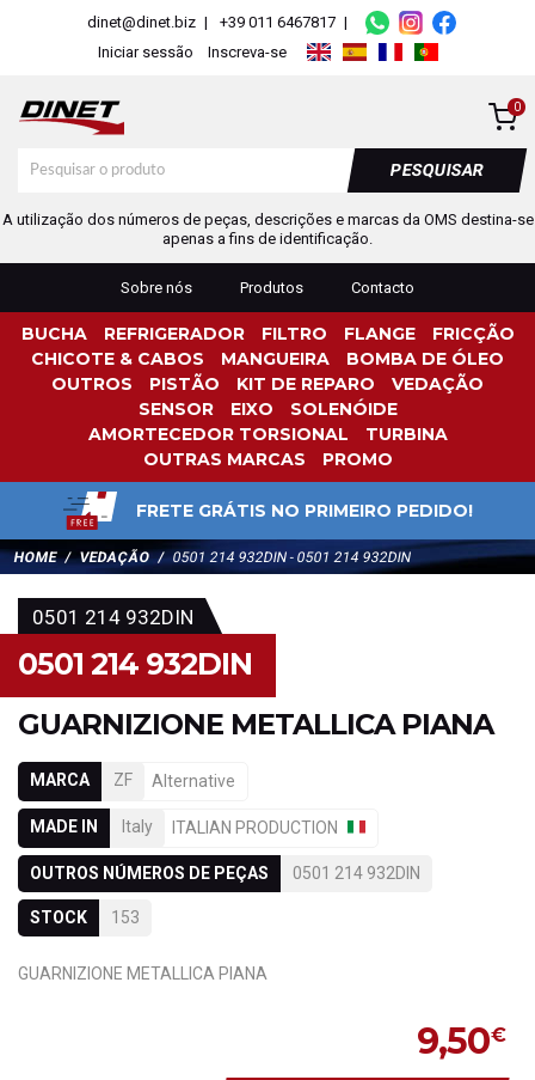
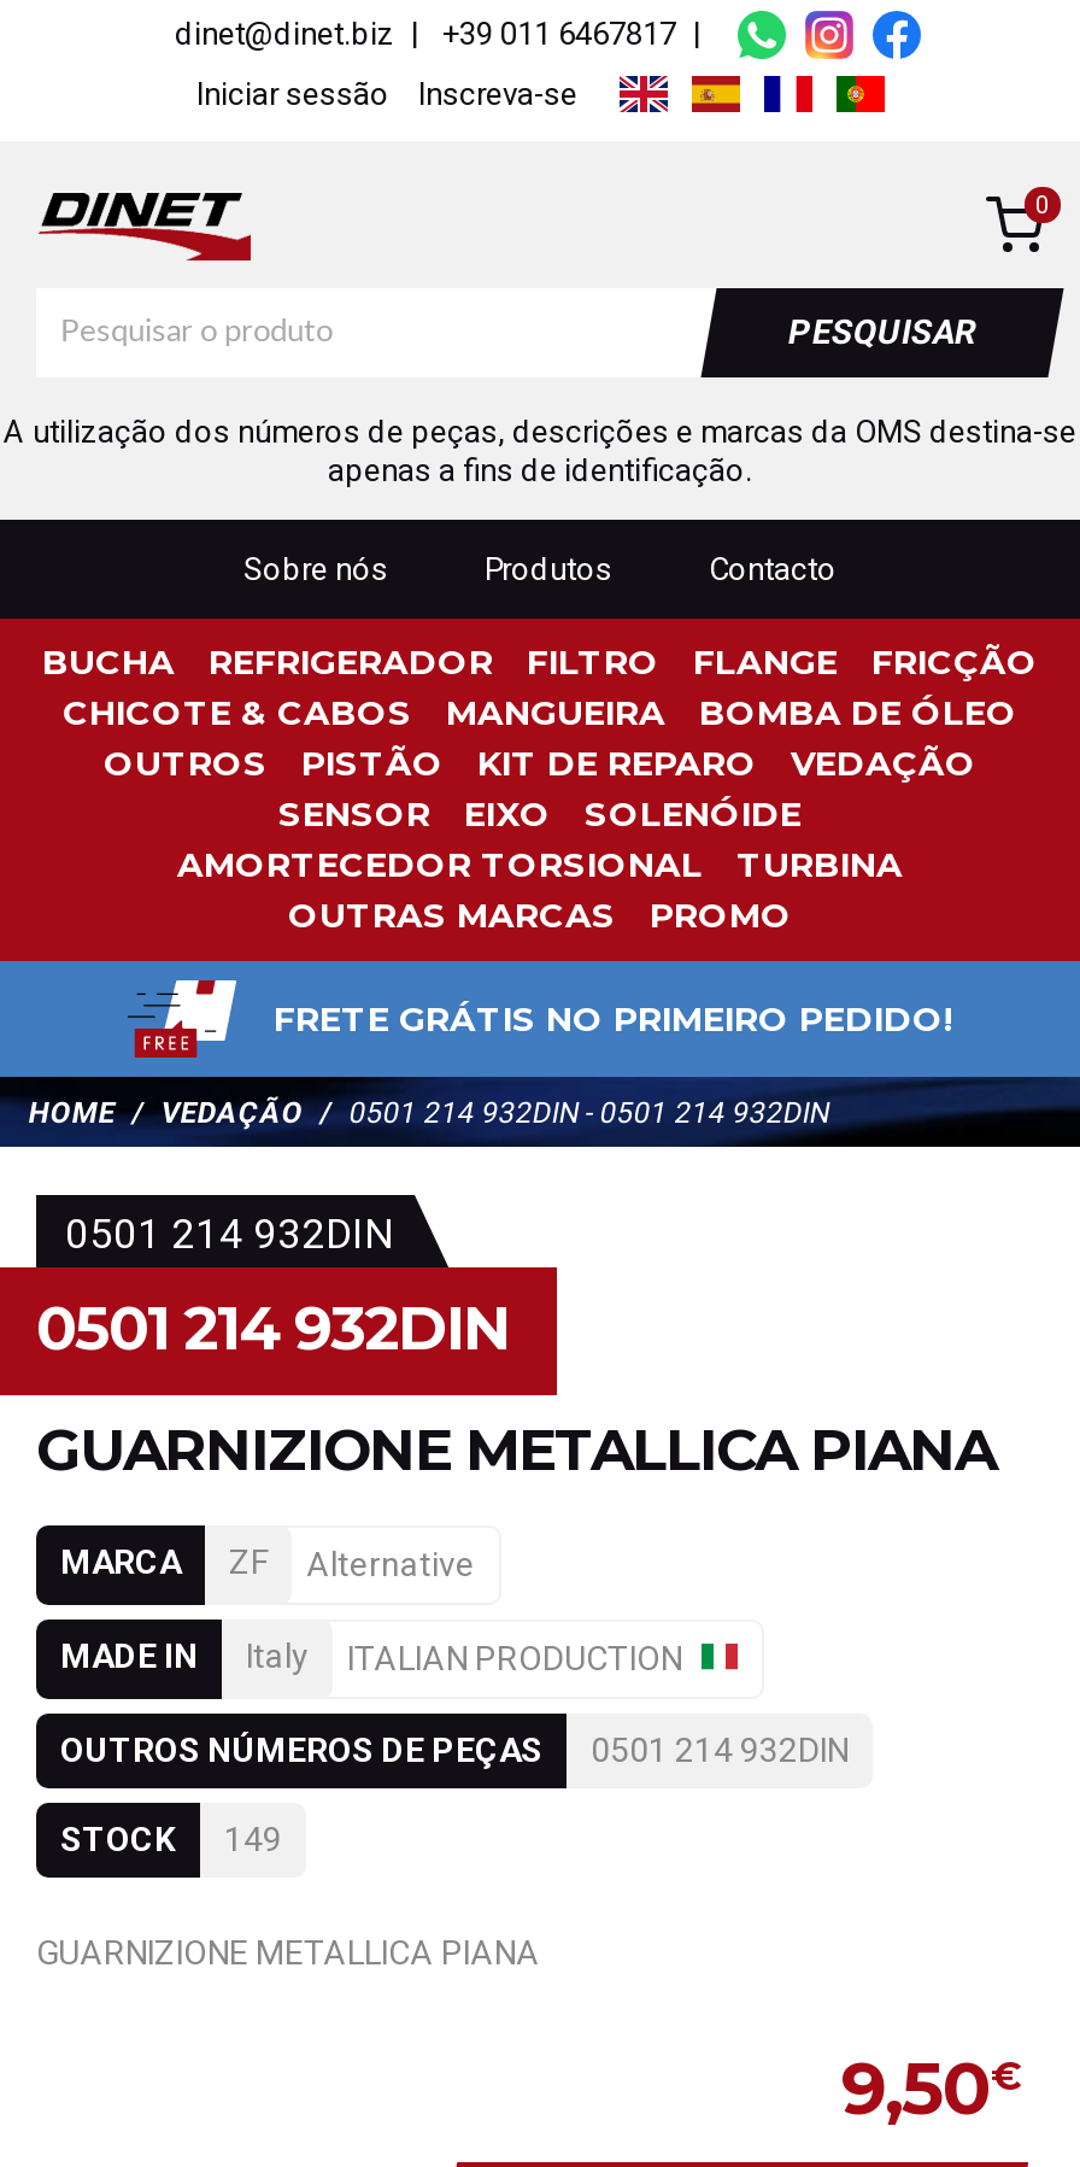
- STOCK 153
+ STOCK 149
